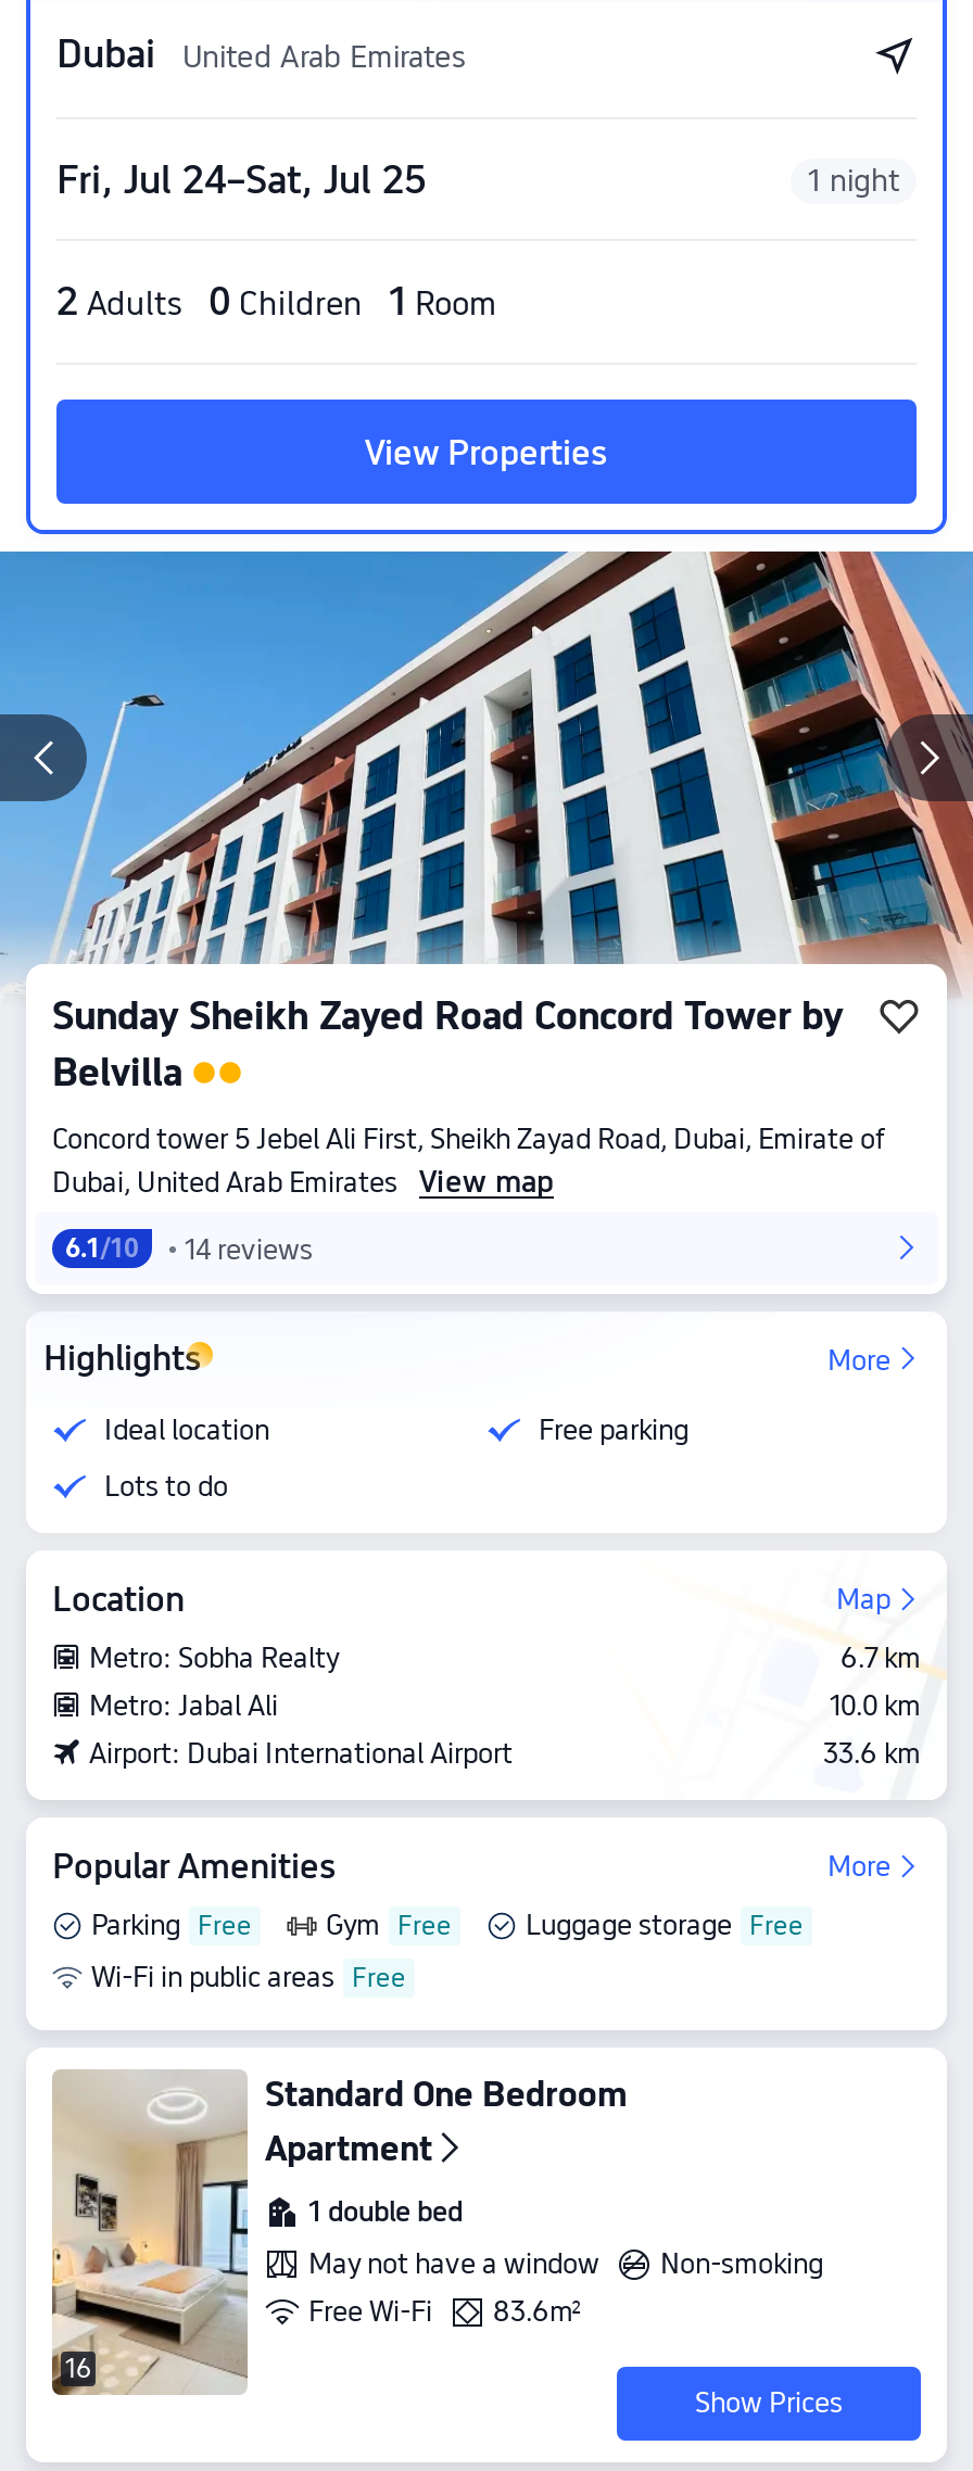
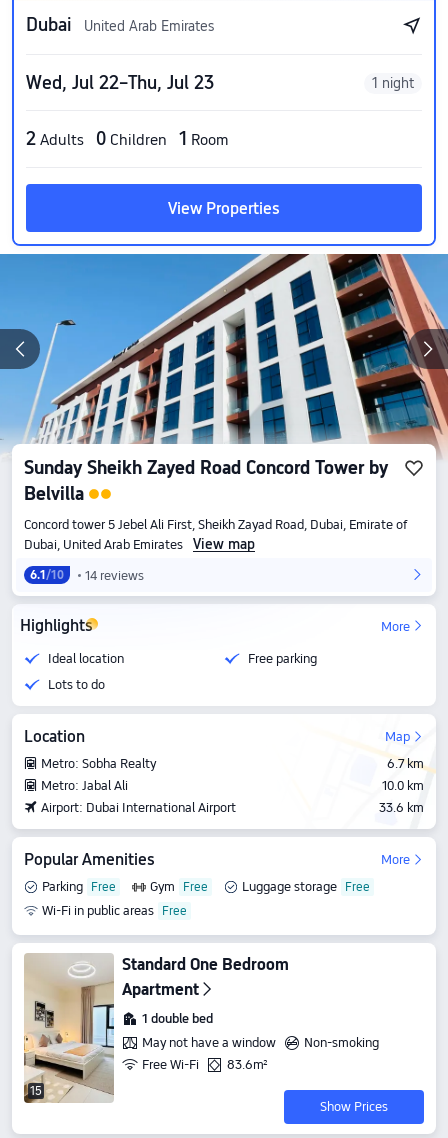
- Fri, Jul 24–Sat, Jul 25
+ Wed, Jul 22–Thu, Jul 23

- 16
+ 15
